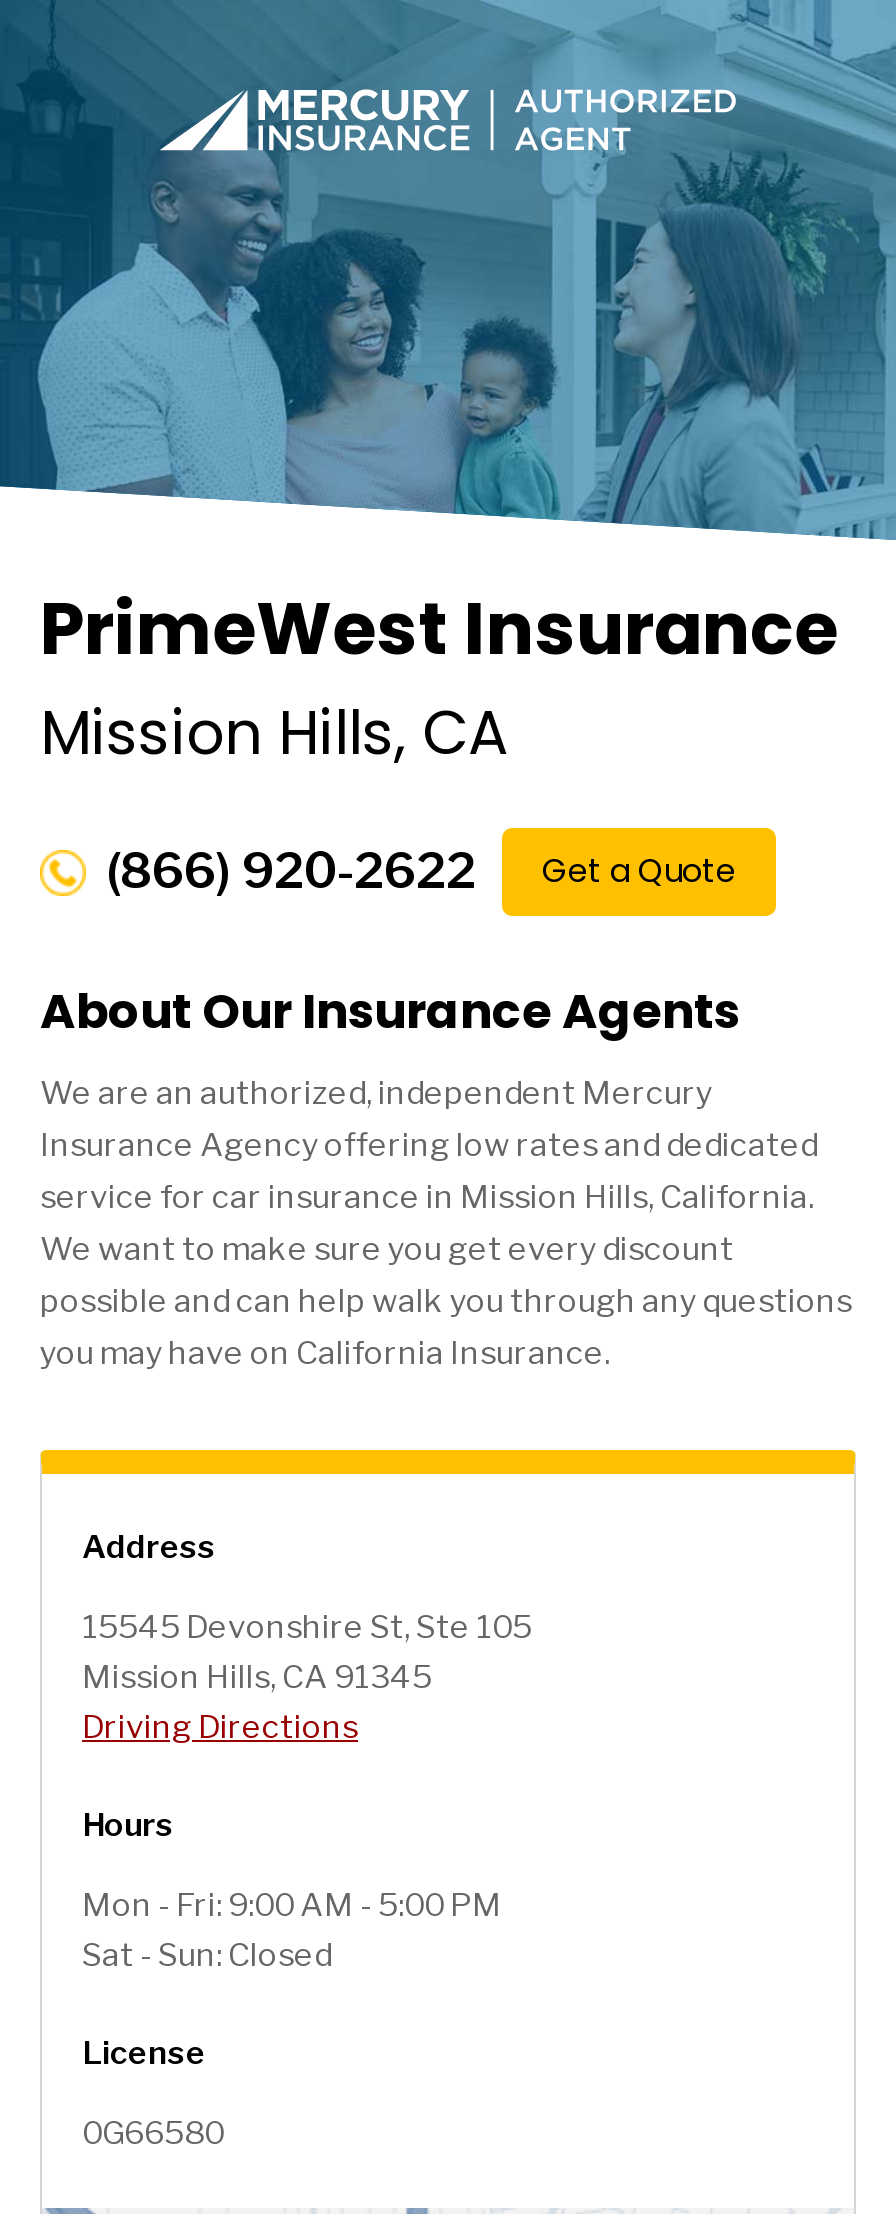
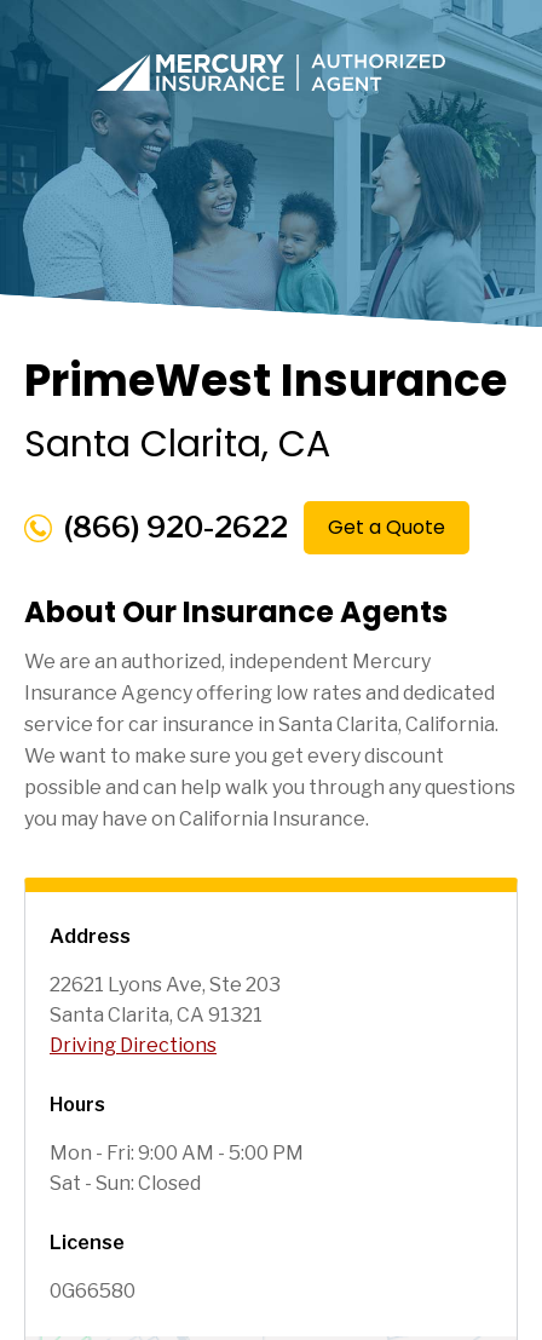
- Mission Hills, CA
+ Santa Clarita, CA

- service for car insurance in Mission Hills, California.
+ service for car insurance in Santa Clarita, California.

- 15545 Devonshire St, Ste 105
+ 22621 Lyons Ave, Ste 203

- Mission Hills, CA 91345
+ Santa Clarita, CA 91321
